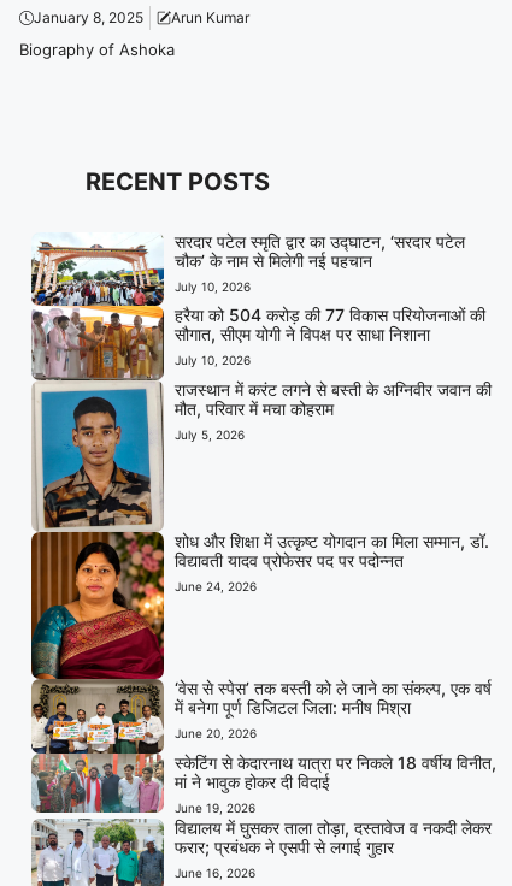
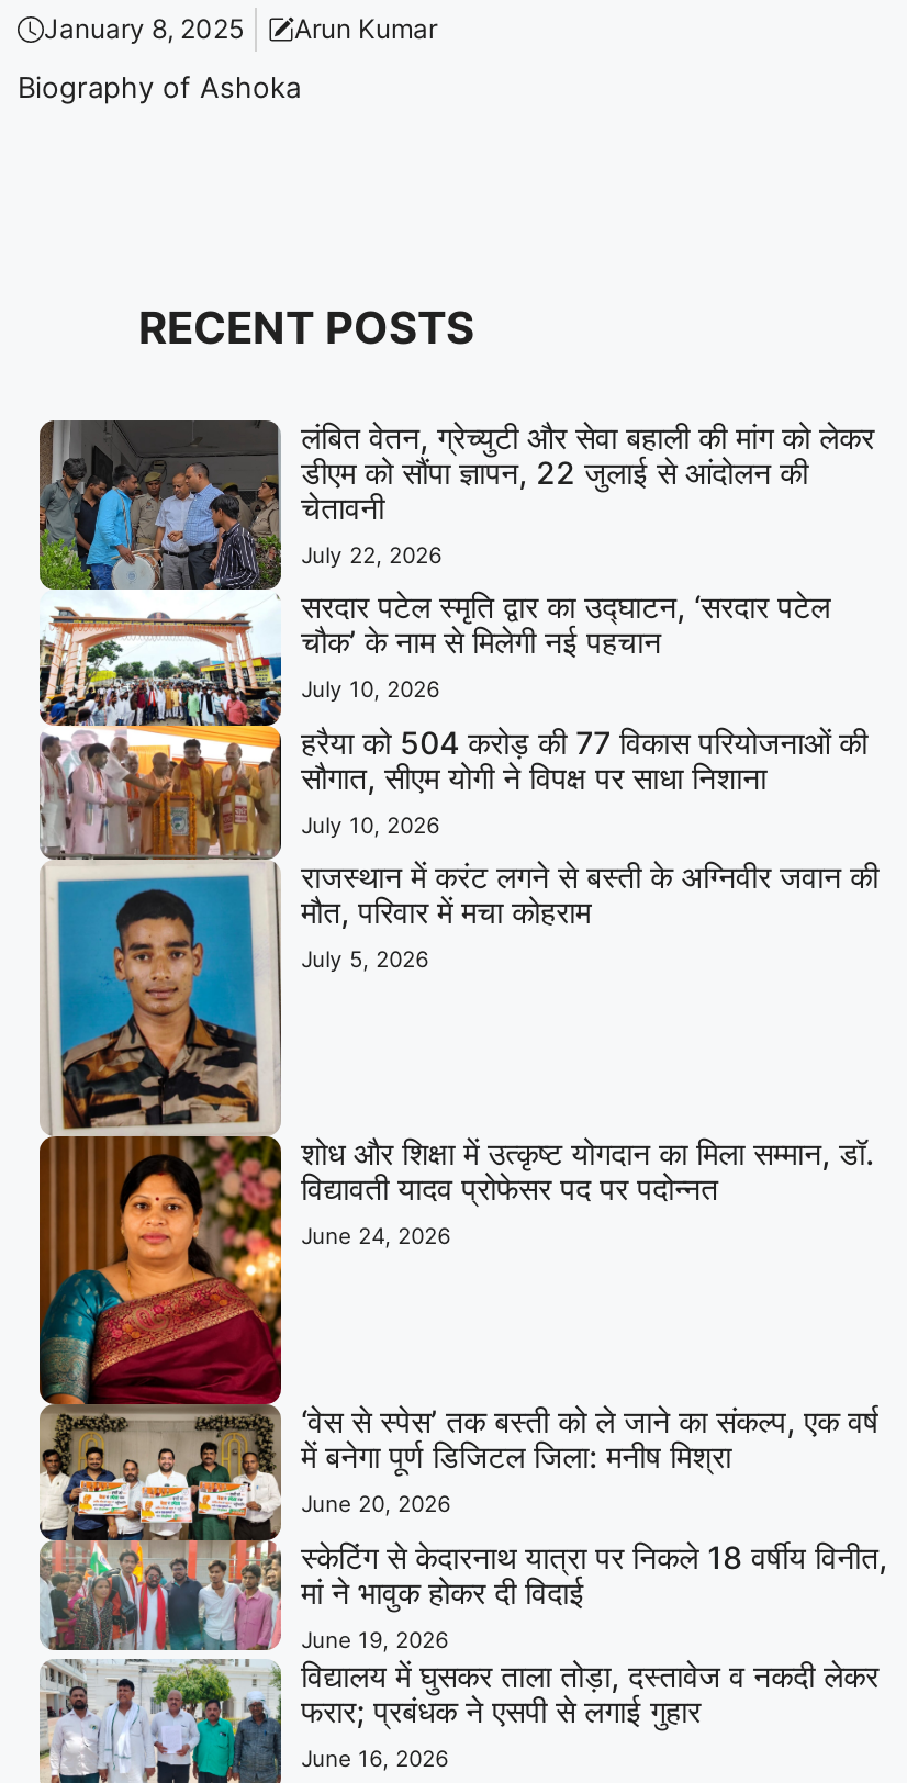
+ [image]
+ लंबित वेतन, ग्रेच्युटी और सेवा बहाली की मांग को लेकर
+ डीएम को सौंपा ज्ञापन, 22 जुलाई से आंदोलन की
+ चेतावनी
+ July 22, 2026
